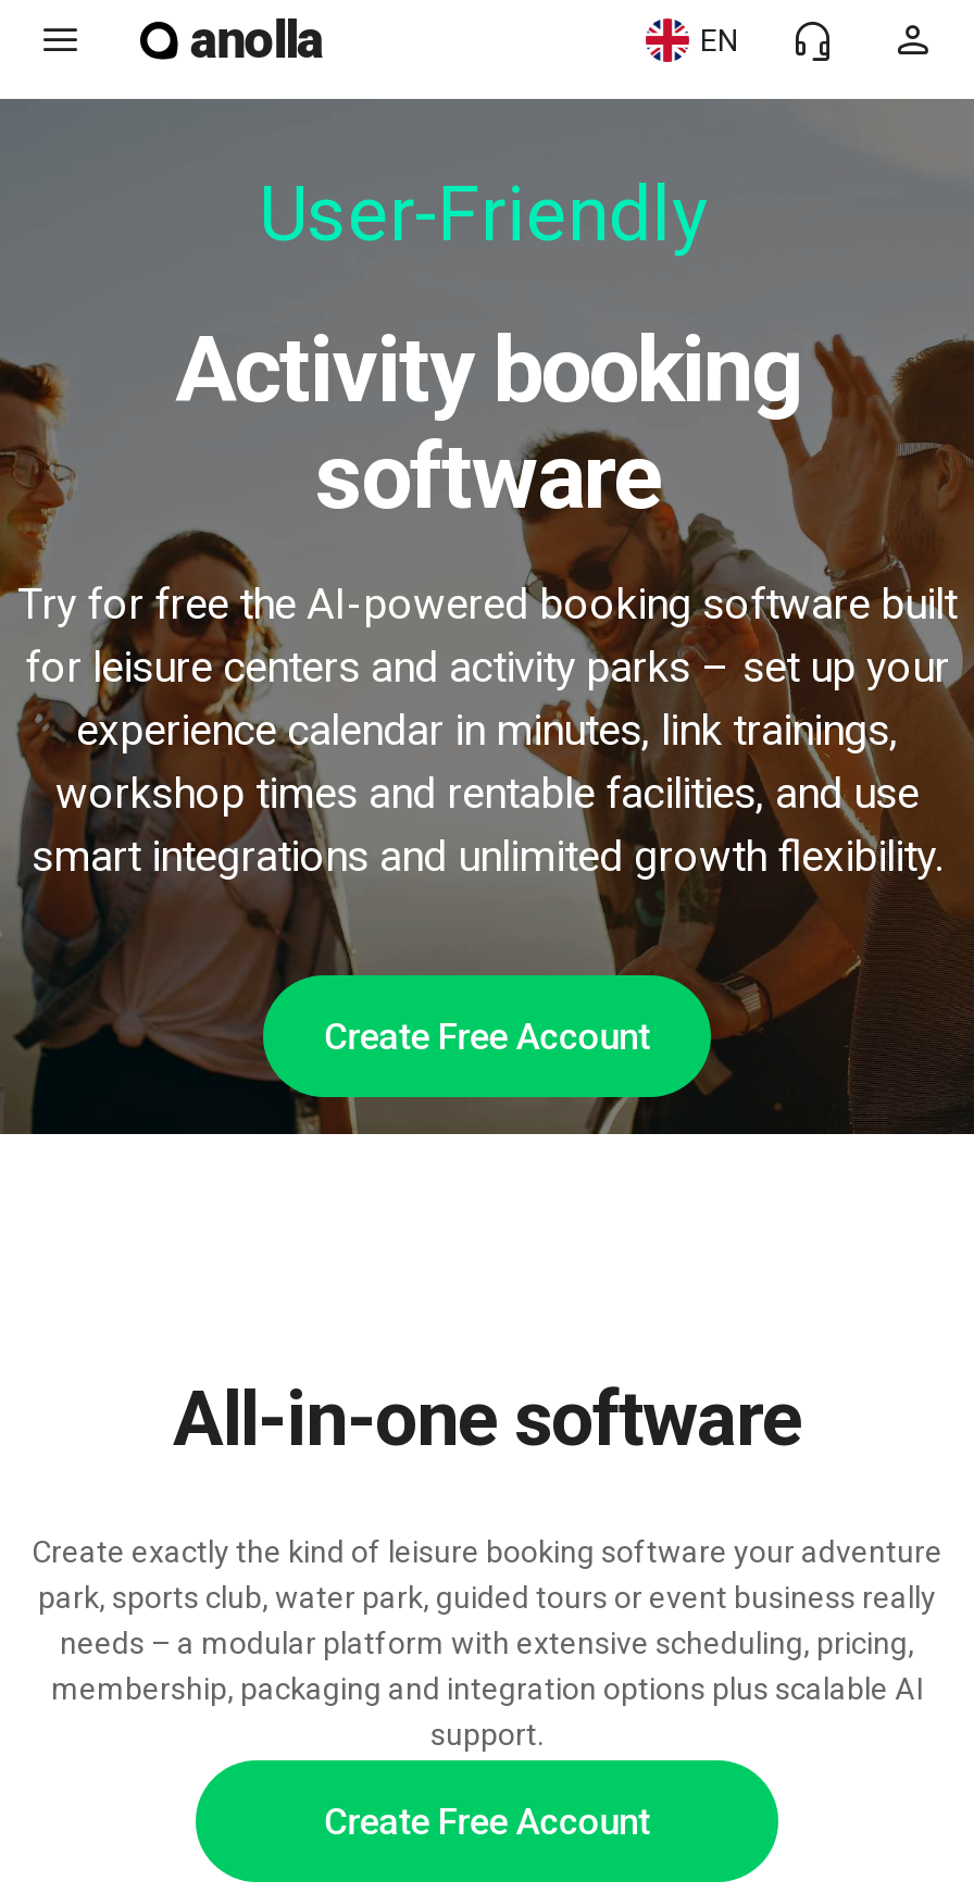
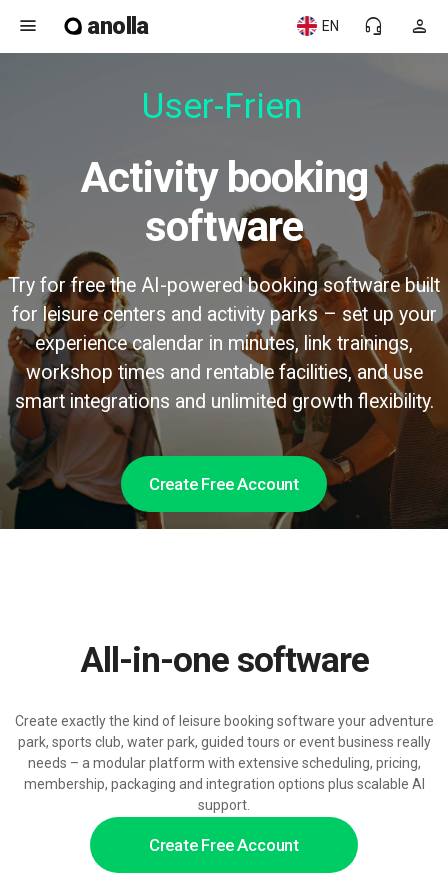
- User-Friendly
+ User-Friend
